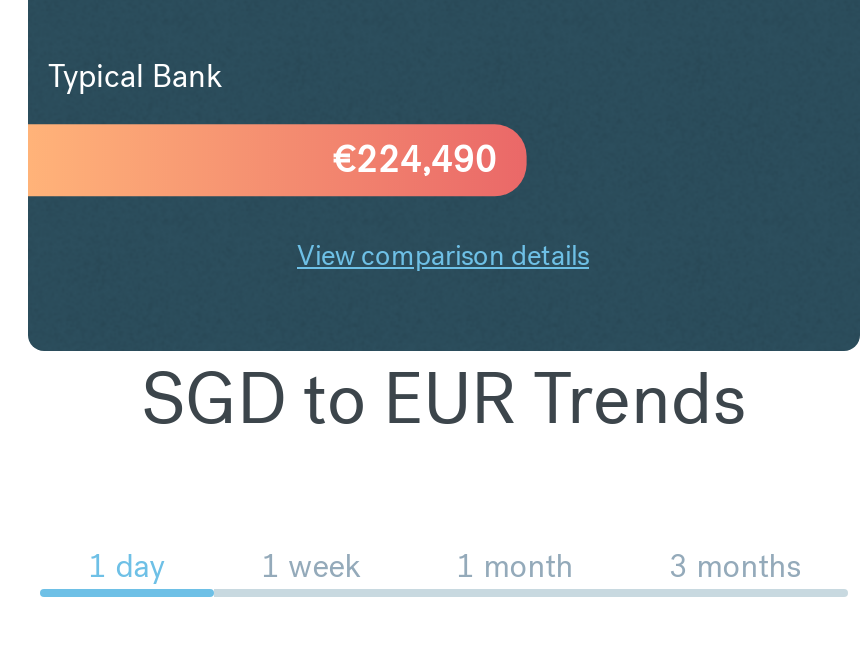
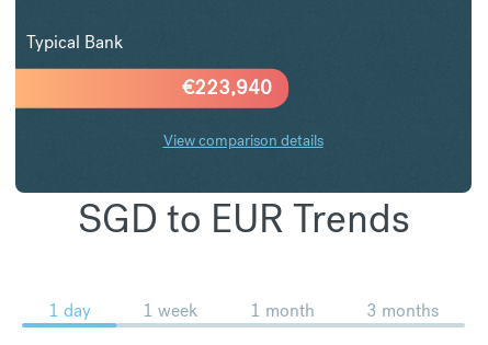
- €224,490
+ €223,940
